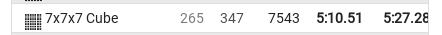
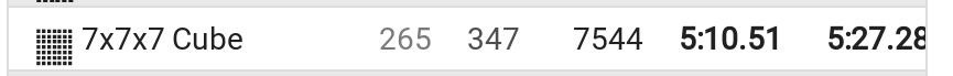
- 265 347 7543 5:10.51 5:27.28
+ 265 347 7544 5:10.51 5:27.28
